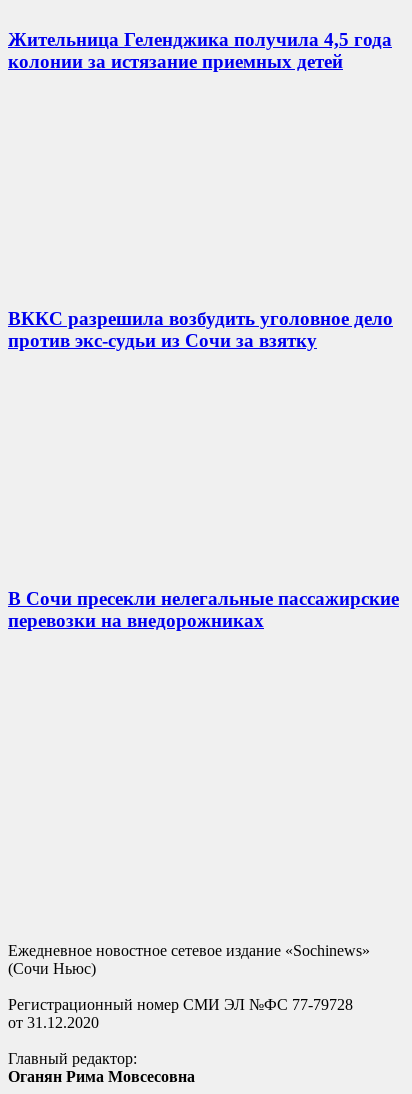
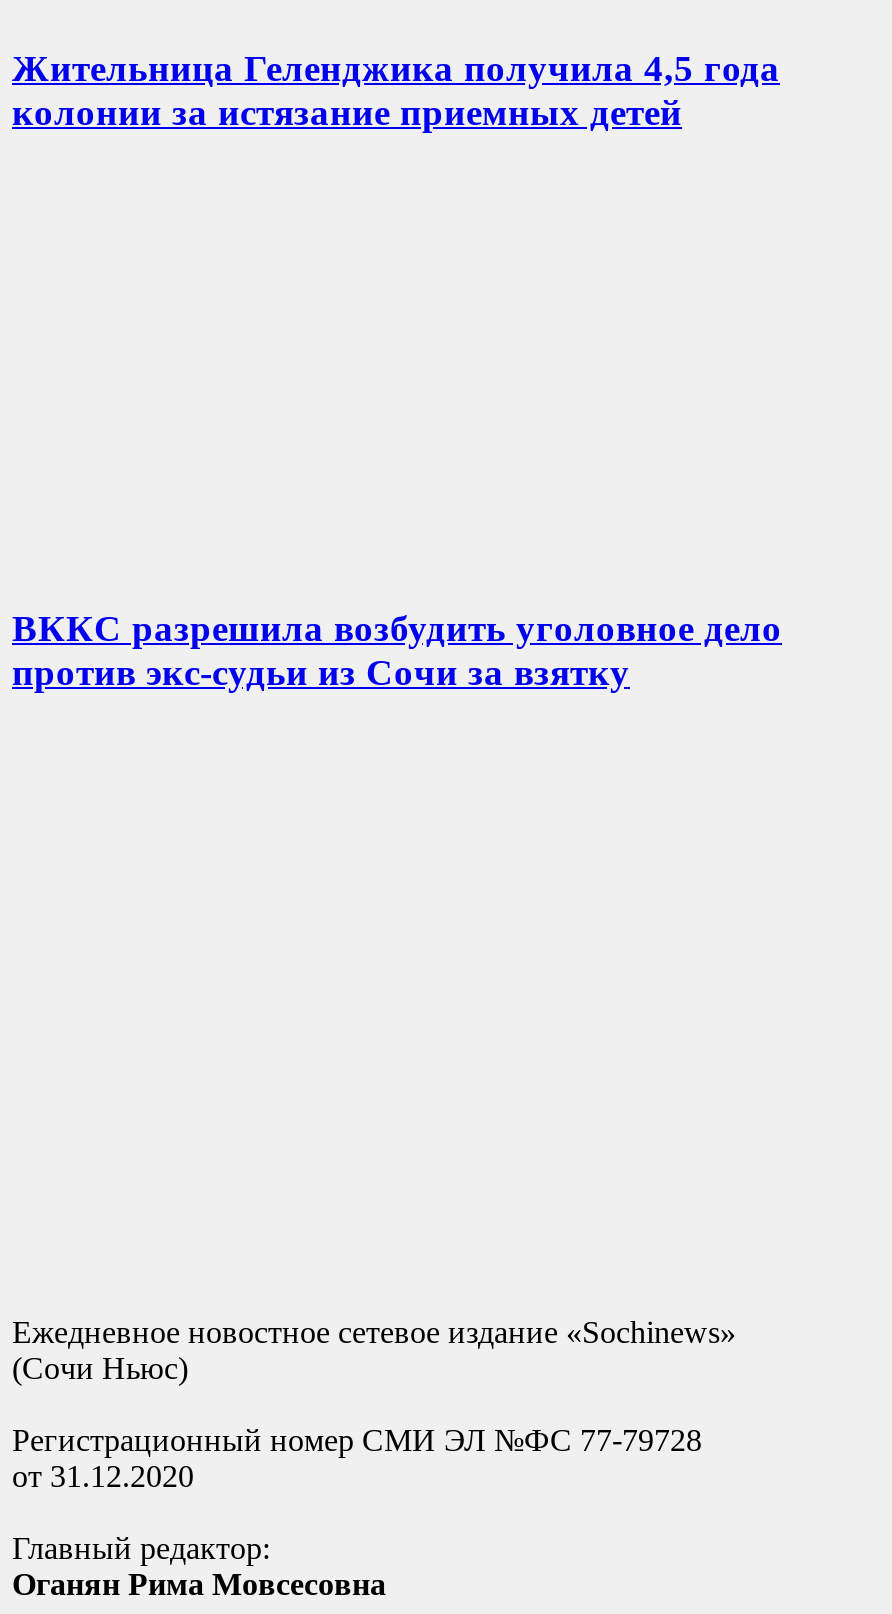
- В Сочи пресекли нелегальные пассажирские
- перевозки на внедорожниках
